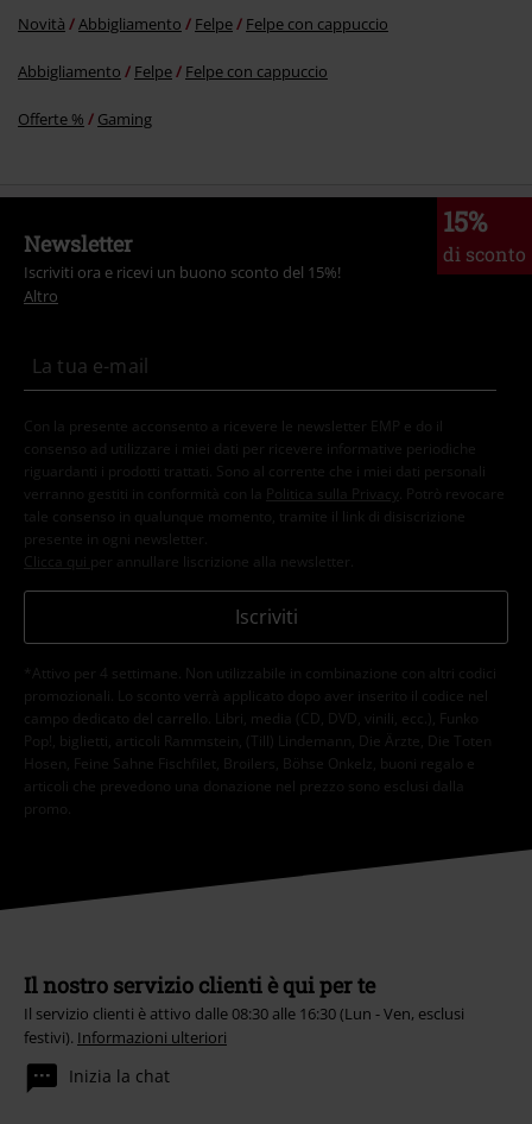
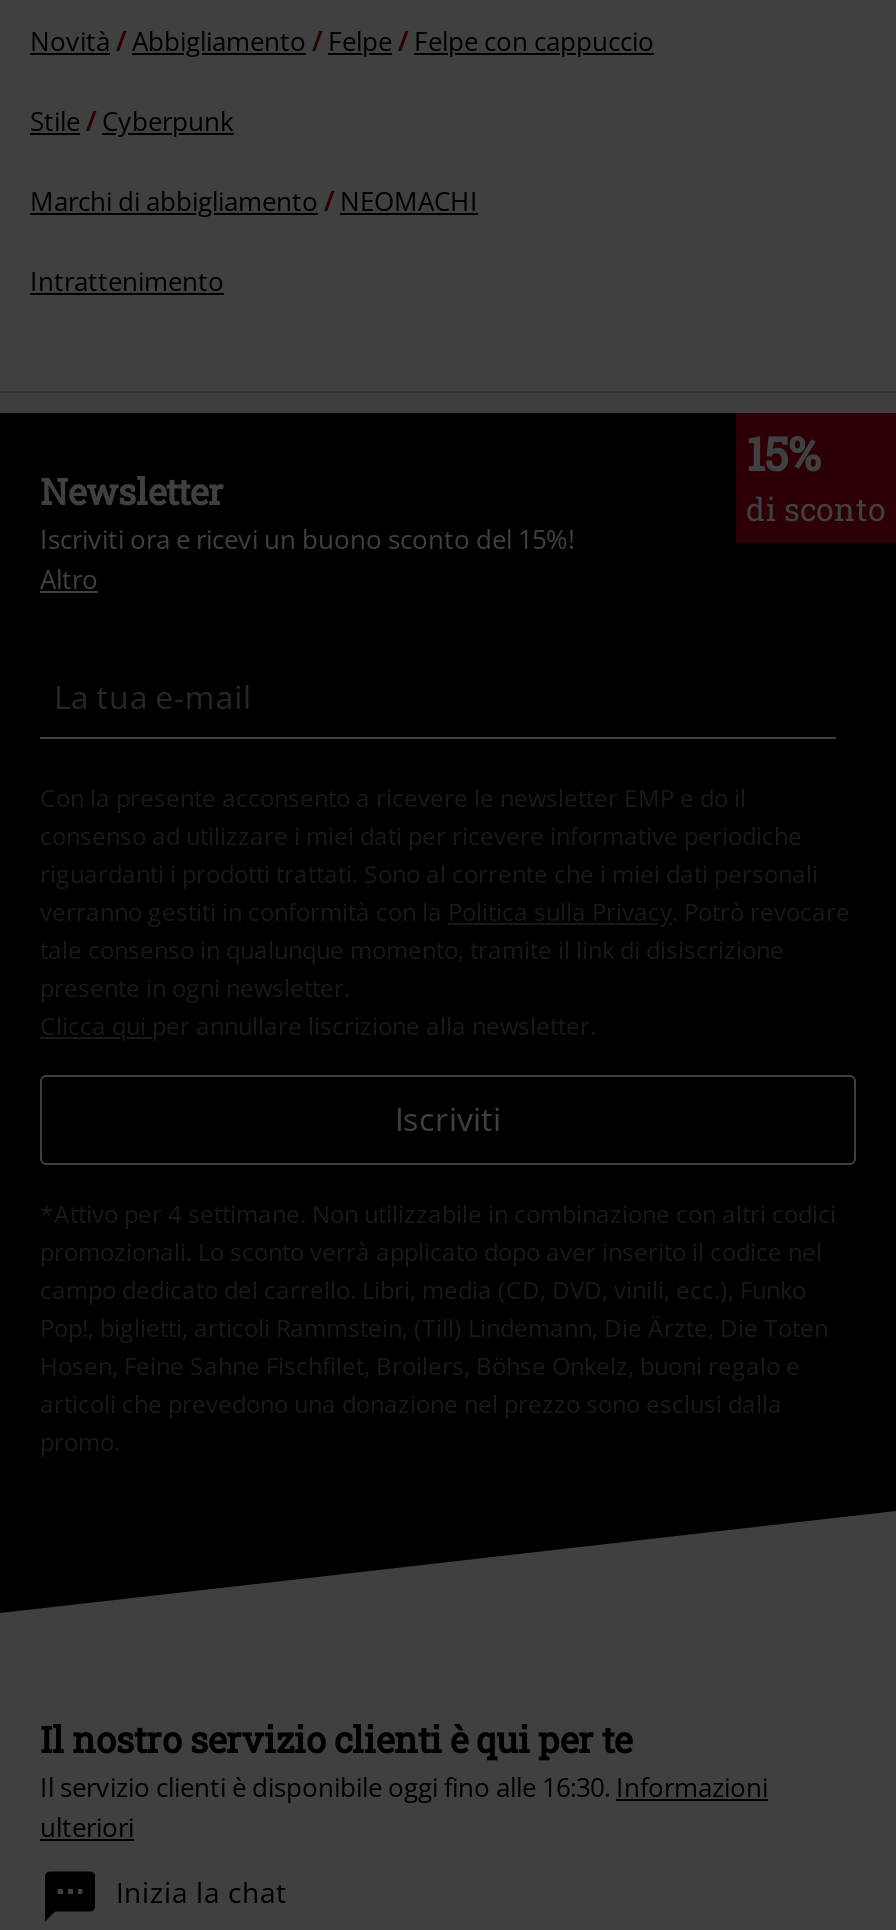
- Abbigliamento
- Felpe
- Felpe con cappuccio
- Offerte %
- Gaming
+ Stile
+ Cyberpunk
+ Marchi di abbigliamento
+ NEOMACHI
+ Intrattenimento

- Il servizio clienti è attivo dalle 08:30 alle 16:30 (Lun - Ven, esclusi
- festivi). Informazioni ulteriori
+ Il servizio clienti è disponibile oggi fino alle 16:30. Informazioni
+ ulteriori
